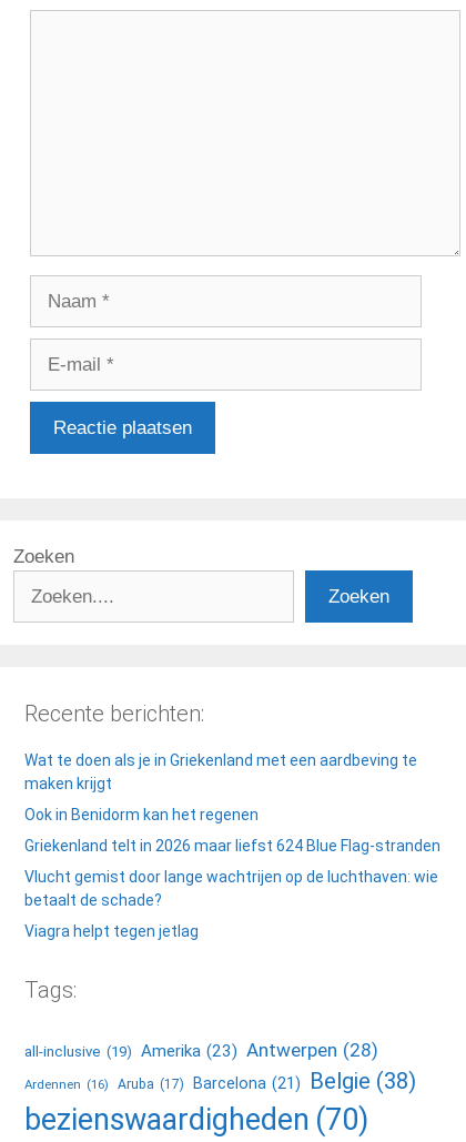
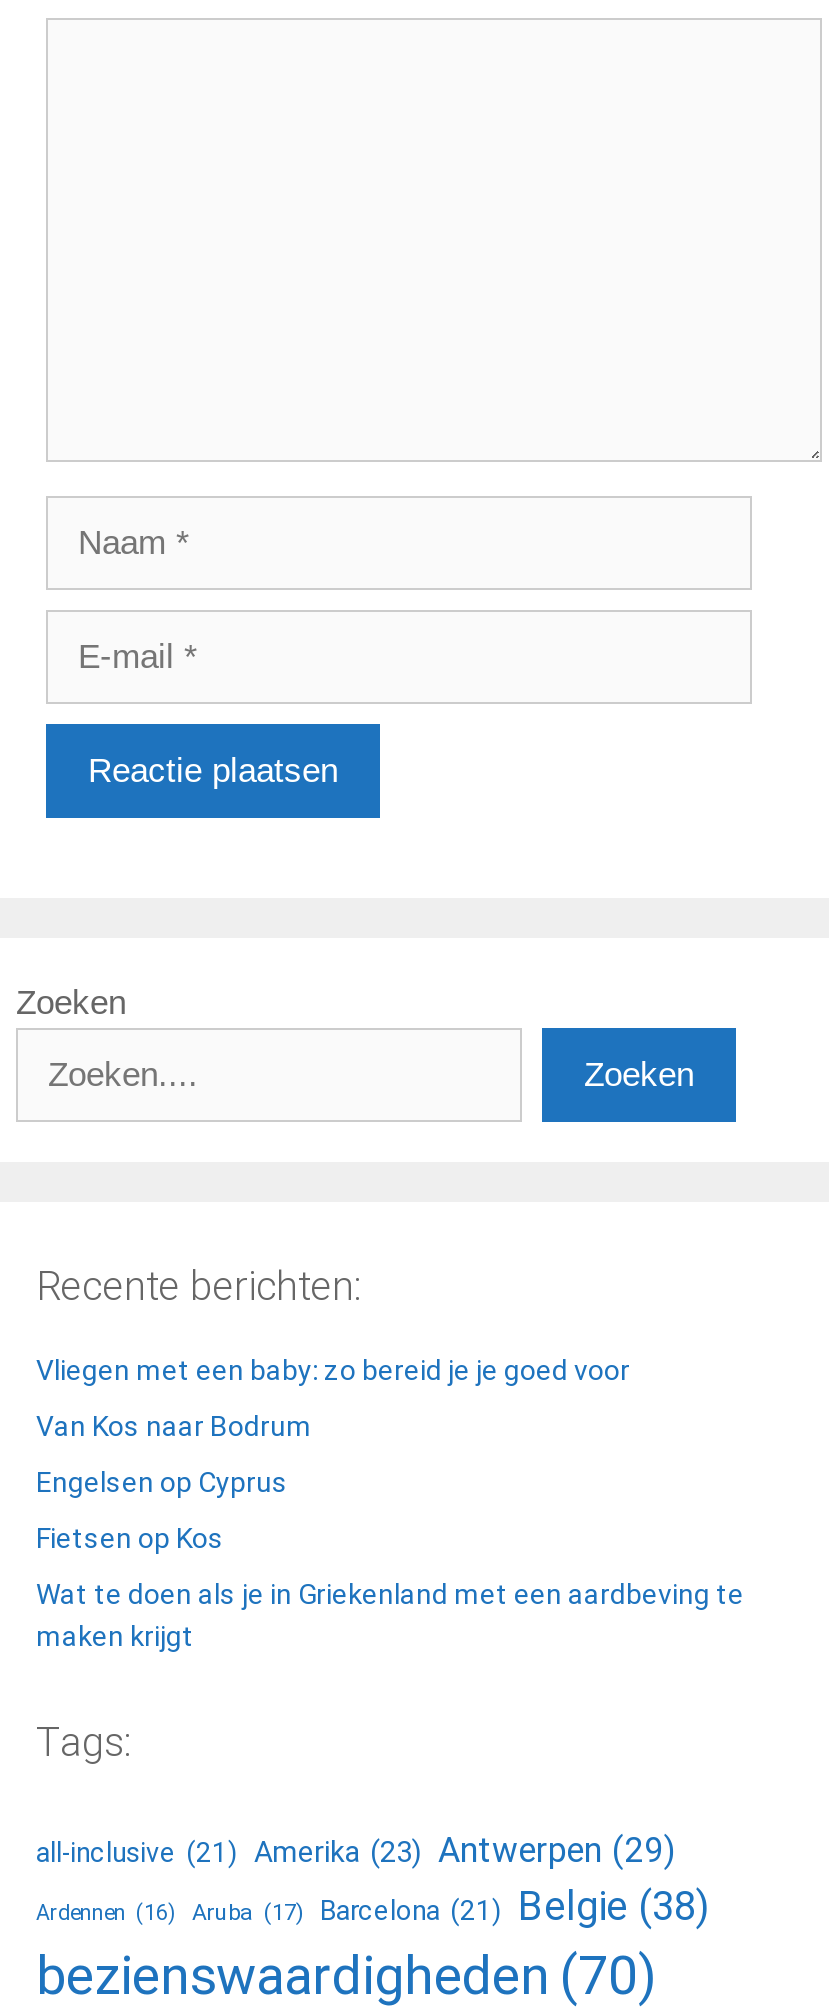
+ Vliegen met een baby: zo bereid je je goed voor
+ Van Kos naar Bodrum
+ Engelsen op Cyprus
+ Fietsen op Kos

moved down: Wat te doen als je in Griekenland met een aardbeving te | maken krijgt

- Ook in Benidorm kan het regenen
- Griekenland telt in 2026 maar liefst 624 Blue Flag-stranden
- Vlucht gemist door lange wachtrijen op de luchthaven: wie
- betaalt de schade?
- Viagra helpt tegen jetlag

- all-inclusive (19) Amerika (23) Antwerpen (28)
- Ardennen (16) Aruba (17) Barcelona (21) Belgie (38)
+ all-inclusive (21) Amerika (23) Antwerpen (29)
+ Ardennen (16)
+ Aruba (17) Barcelona (21) Belgie (38)
